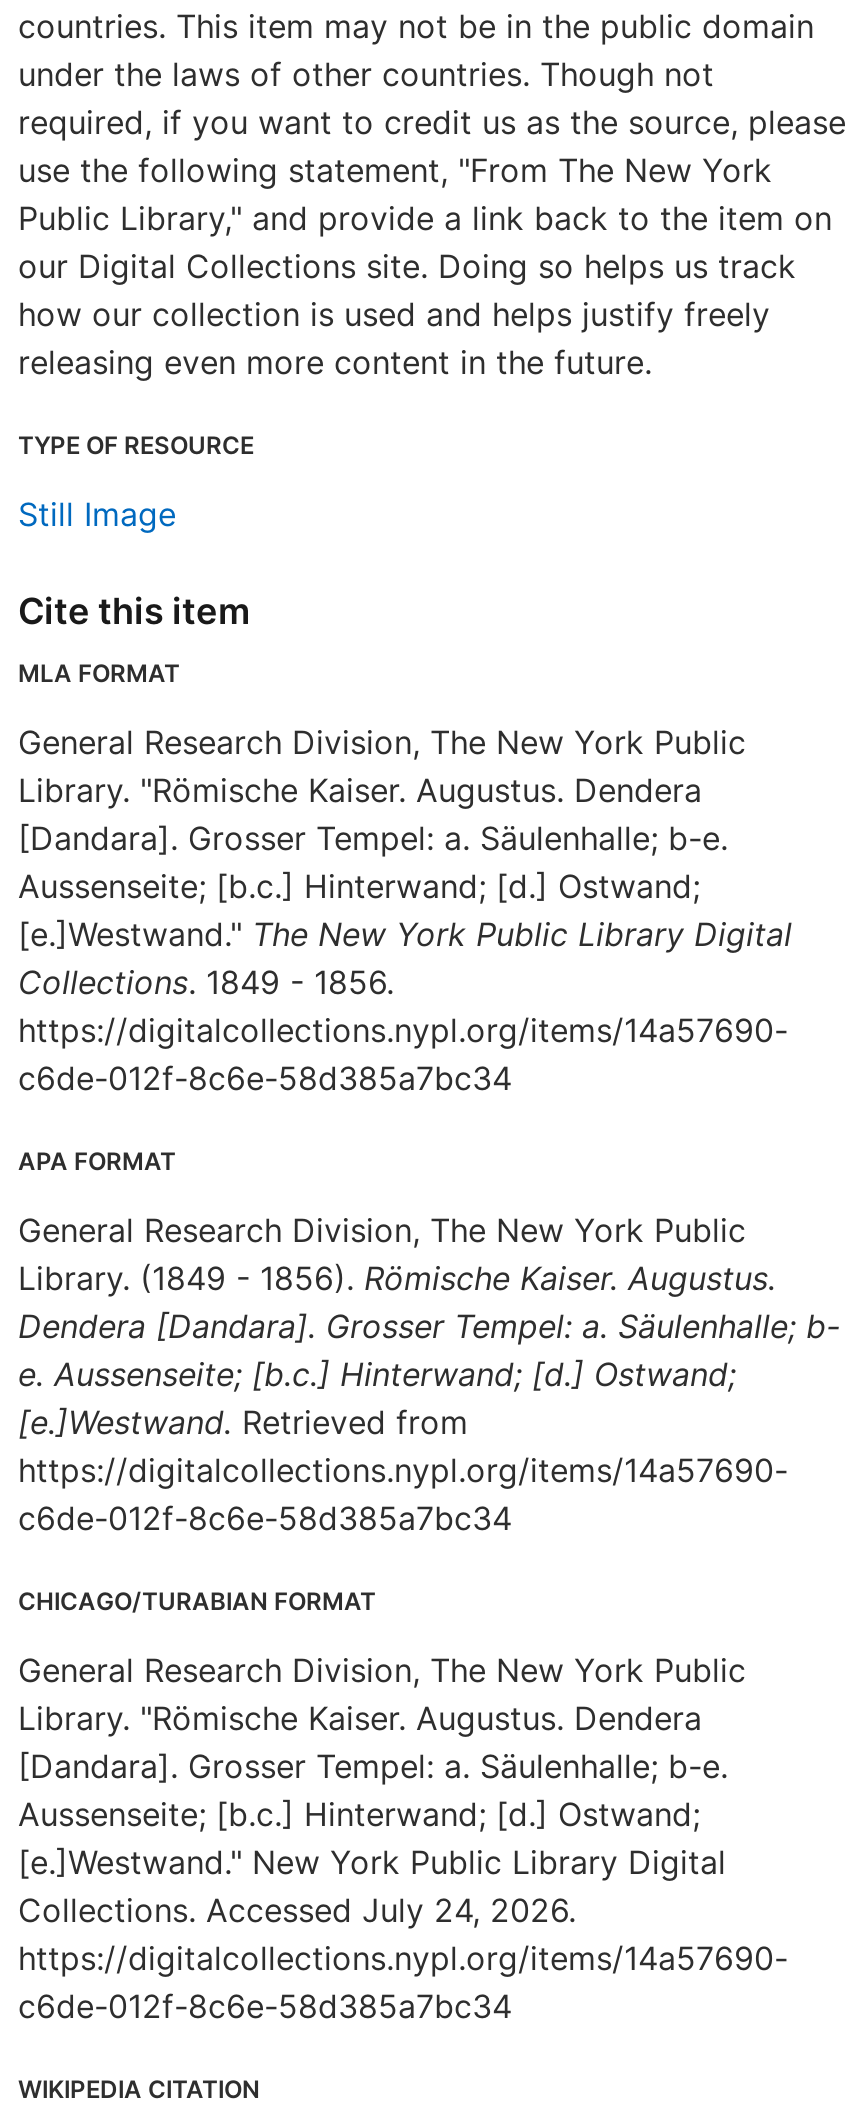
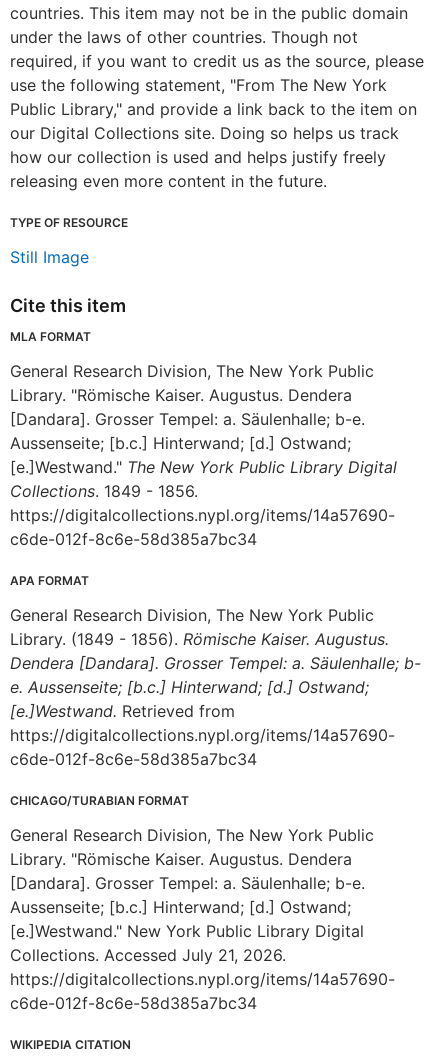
- Collections. Accessed July 24, 2026.
+ Collections. Accessed July 21, 2026.
